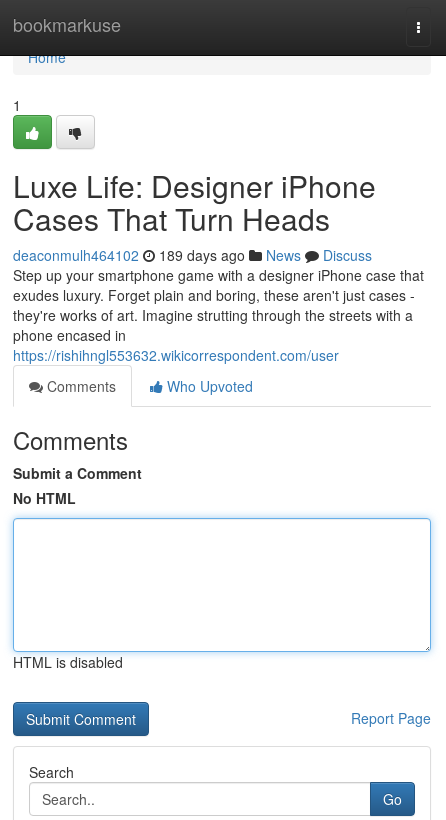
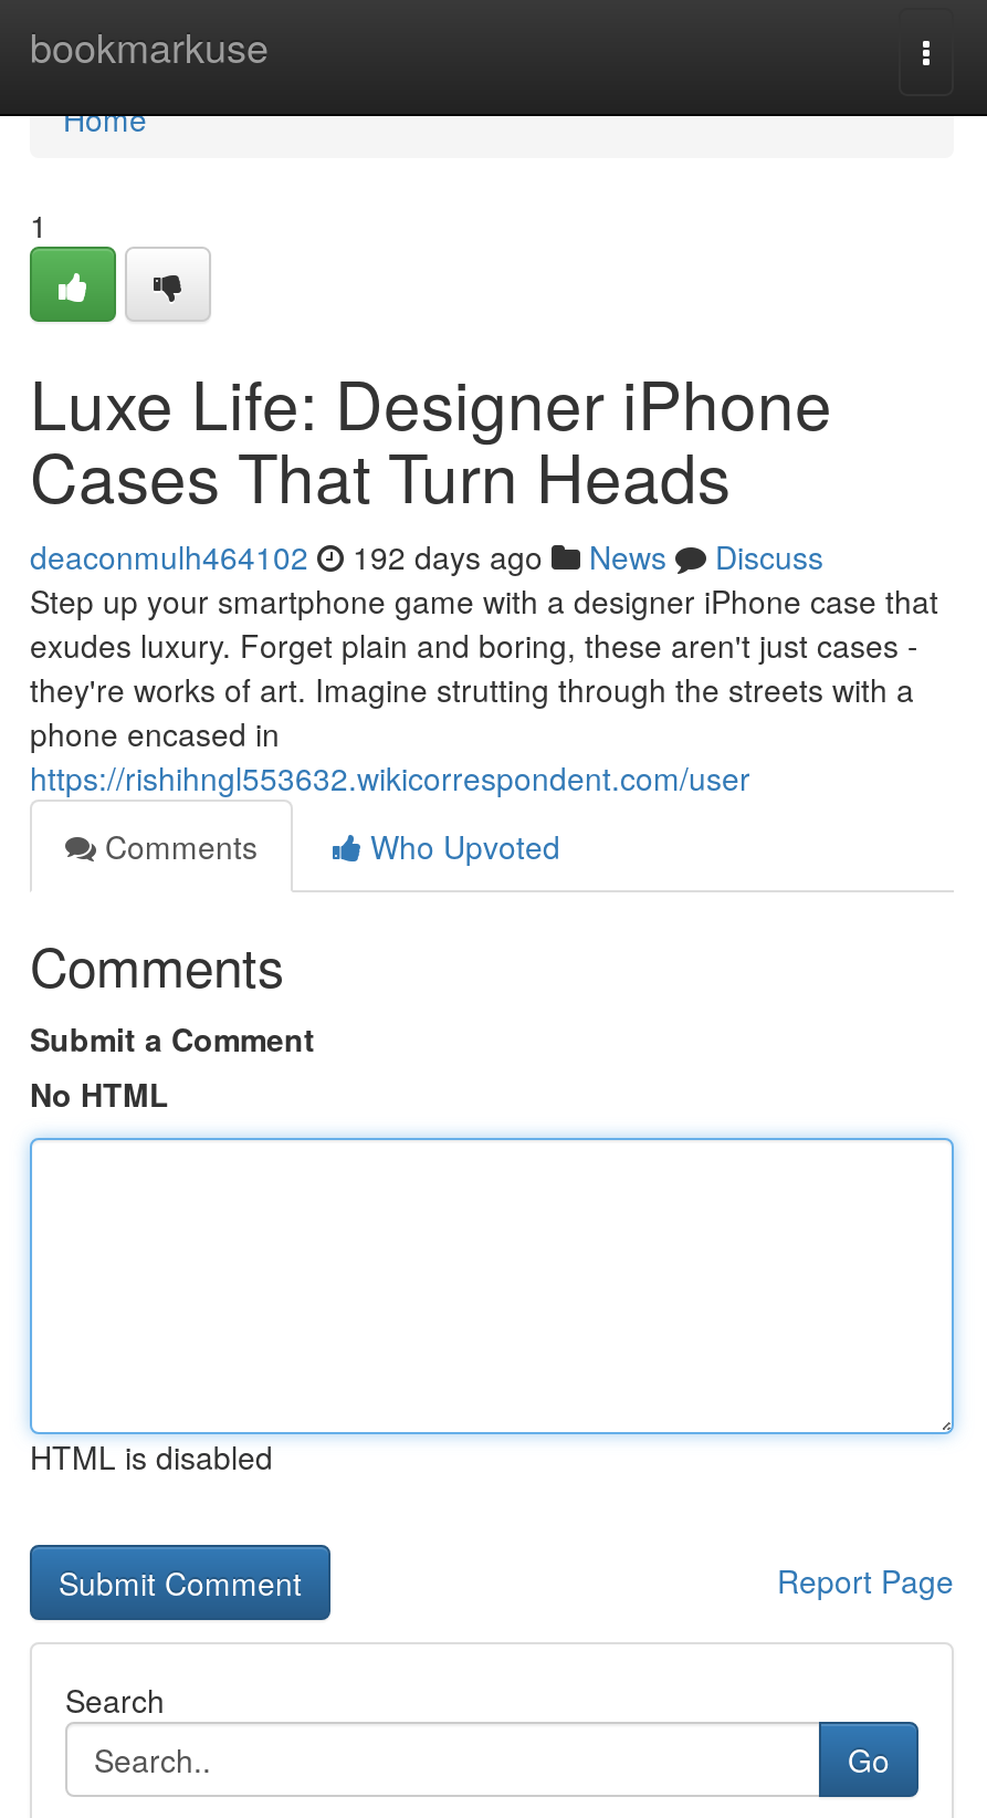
- deaconmulh464102 189 days ago News Discuss
+ deaconmulh464102 192 days ago News Discuss
